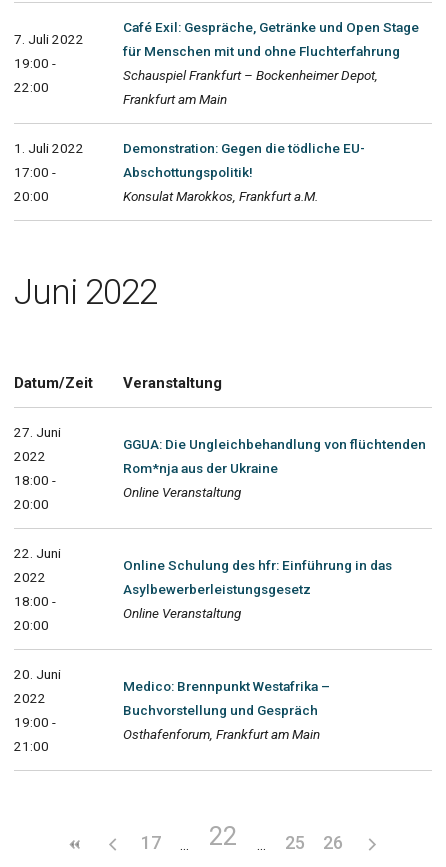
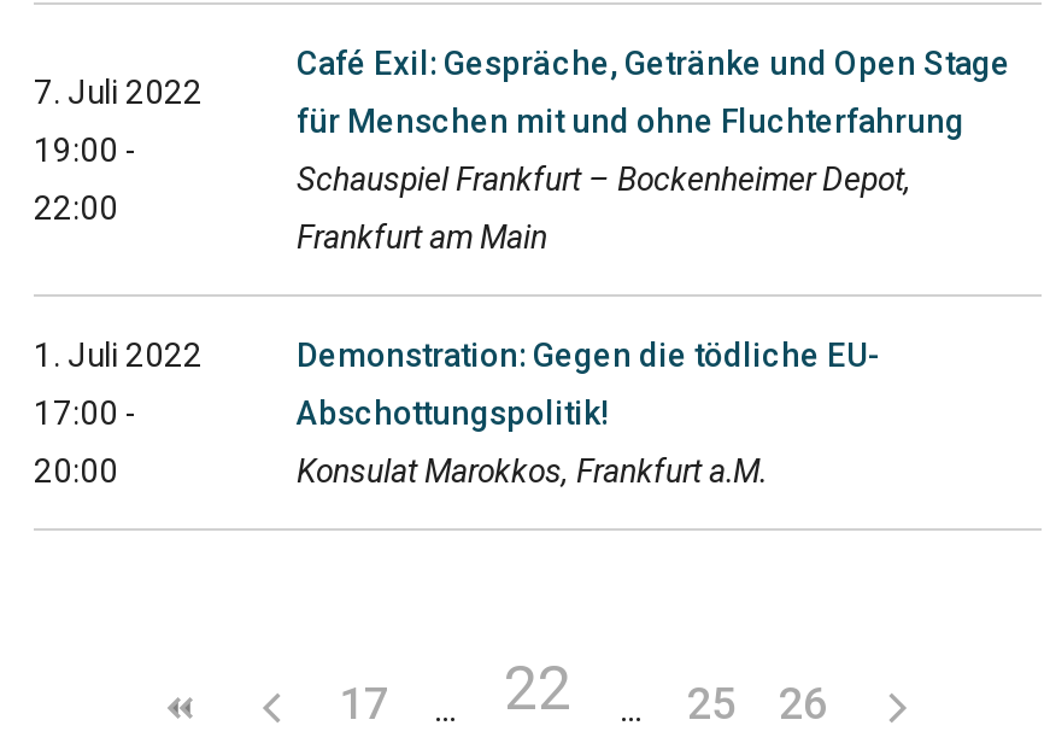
- Juni 2022
- Datum/Zeit
- Veranstaltung
- 27. Juni
- 2022
- 18:00 -
- 20:00

- GGUA: Die Ungleichbehandlung von flüchtenden
- Rom*nja aus der Ukraine
- Online Veranstaltung

- 22. Juni
- 2022
- 18:00 -
- 20:00

- Online Schulung des hfr: Einführung in das
- Asylbewerberleistungsgesetz
- Online Veranstaltung

- 20. Juni
- 2022
- 19:00 -
- 21:00

- Medico: Brennpunkt Westafrika –
- Buchvorstellung und Gespräch
- Osthafenforum, Frankfurt am Main
